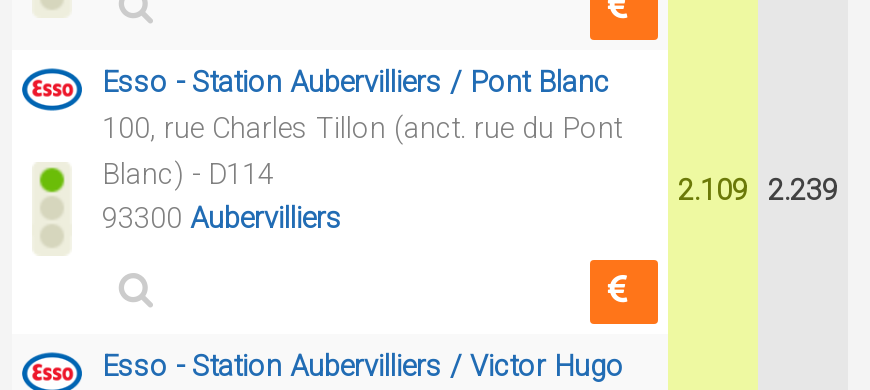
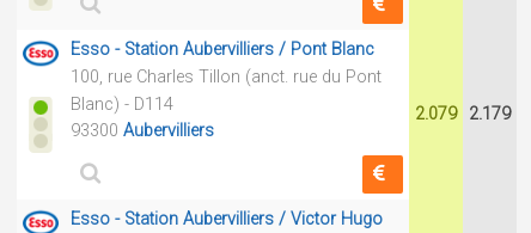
- 2.109 2.239
+ 2.079 2.179
